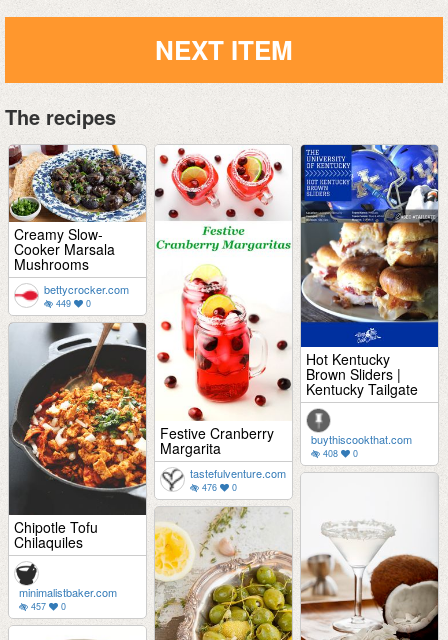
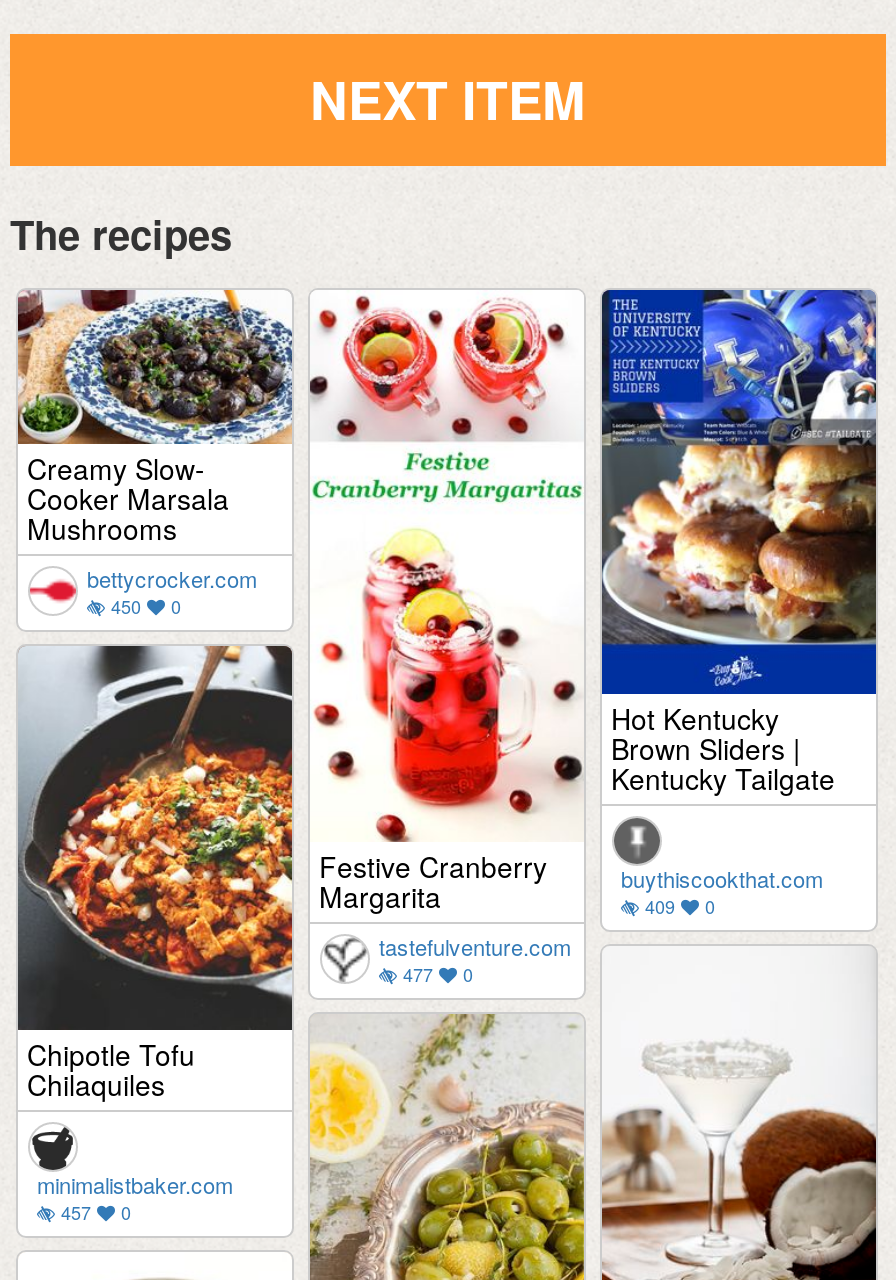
- 449 0
+ 450 0

- 408 0
+ 409 0

- 476 0
+ 477 0
